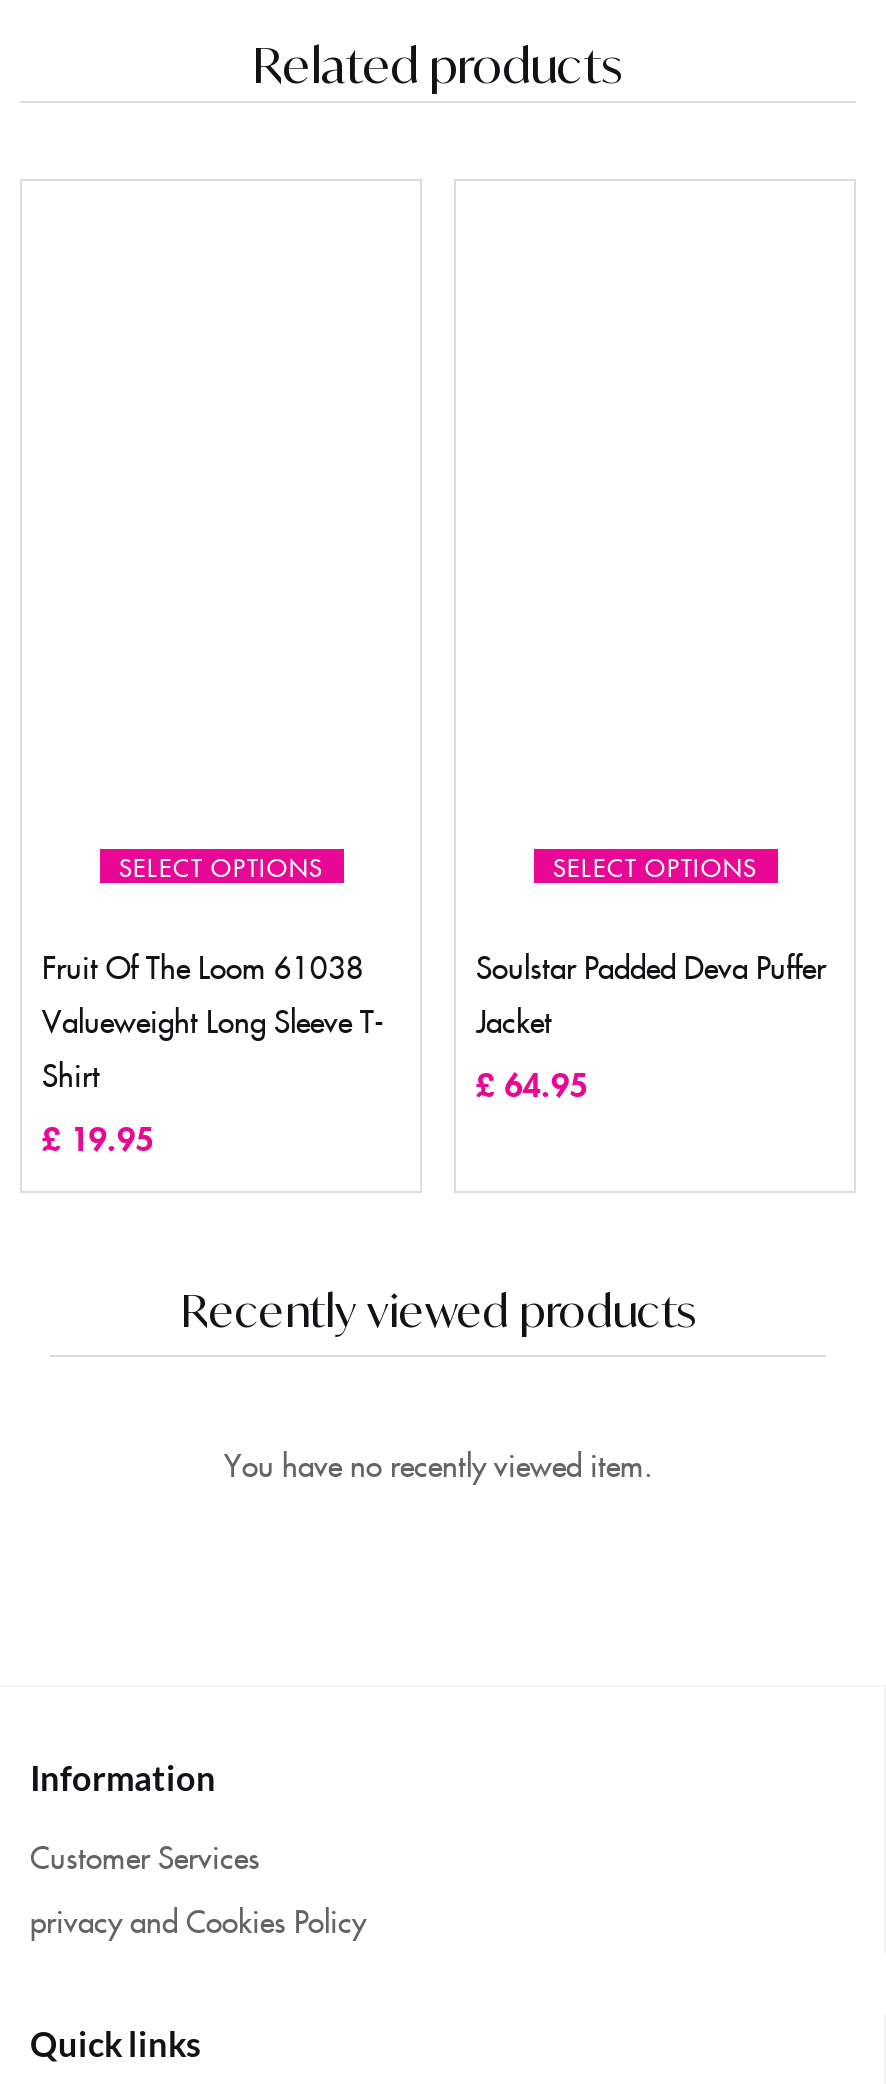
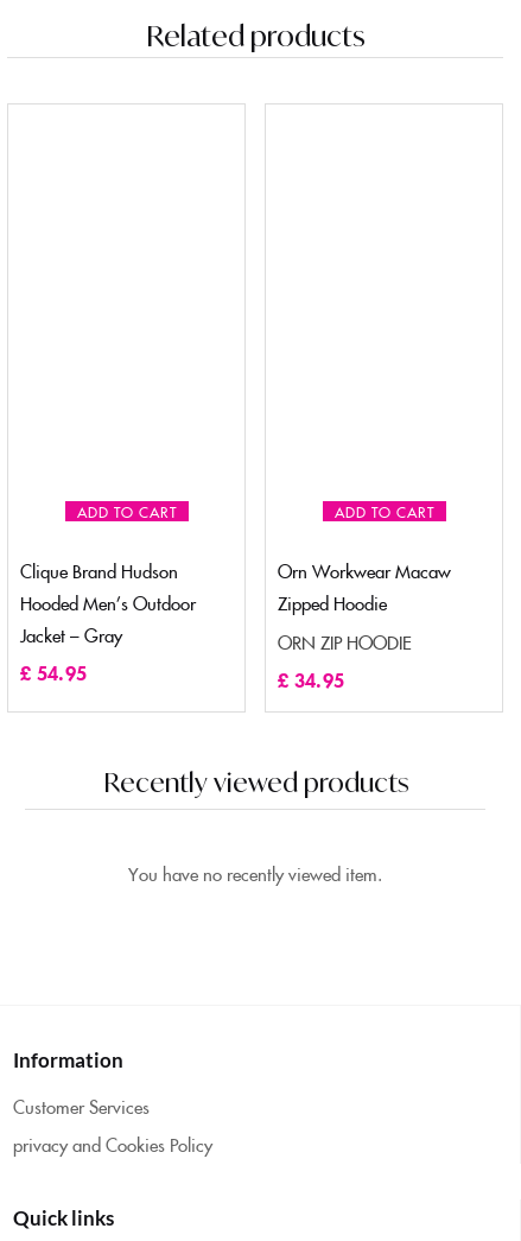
- SELECT OPTIONS
- Fruit Of The Loom 61038
- Valueweight Long Sleeve T-
- Shirt
- £19.95
+ ADD TO CART
+ Clique Brand Hudson
+ Hooded Men’s Outdoor
+ Jacket – Gray
+ £54.95

- SELECT OPTIONS
- Soulstar Padded Deva Puffer
- Jacket
- £64.95
+ ADD TO CART
+ Orn Workwear Macaw
+ Zipped Hoodie
+ ORN ZIP HOODIE
+ £34.95
